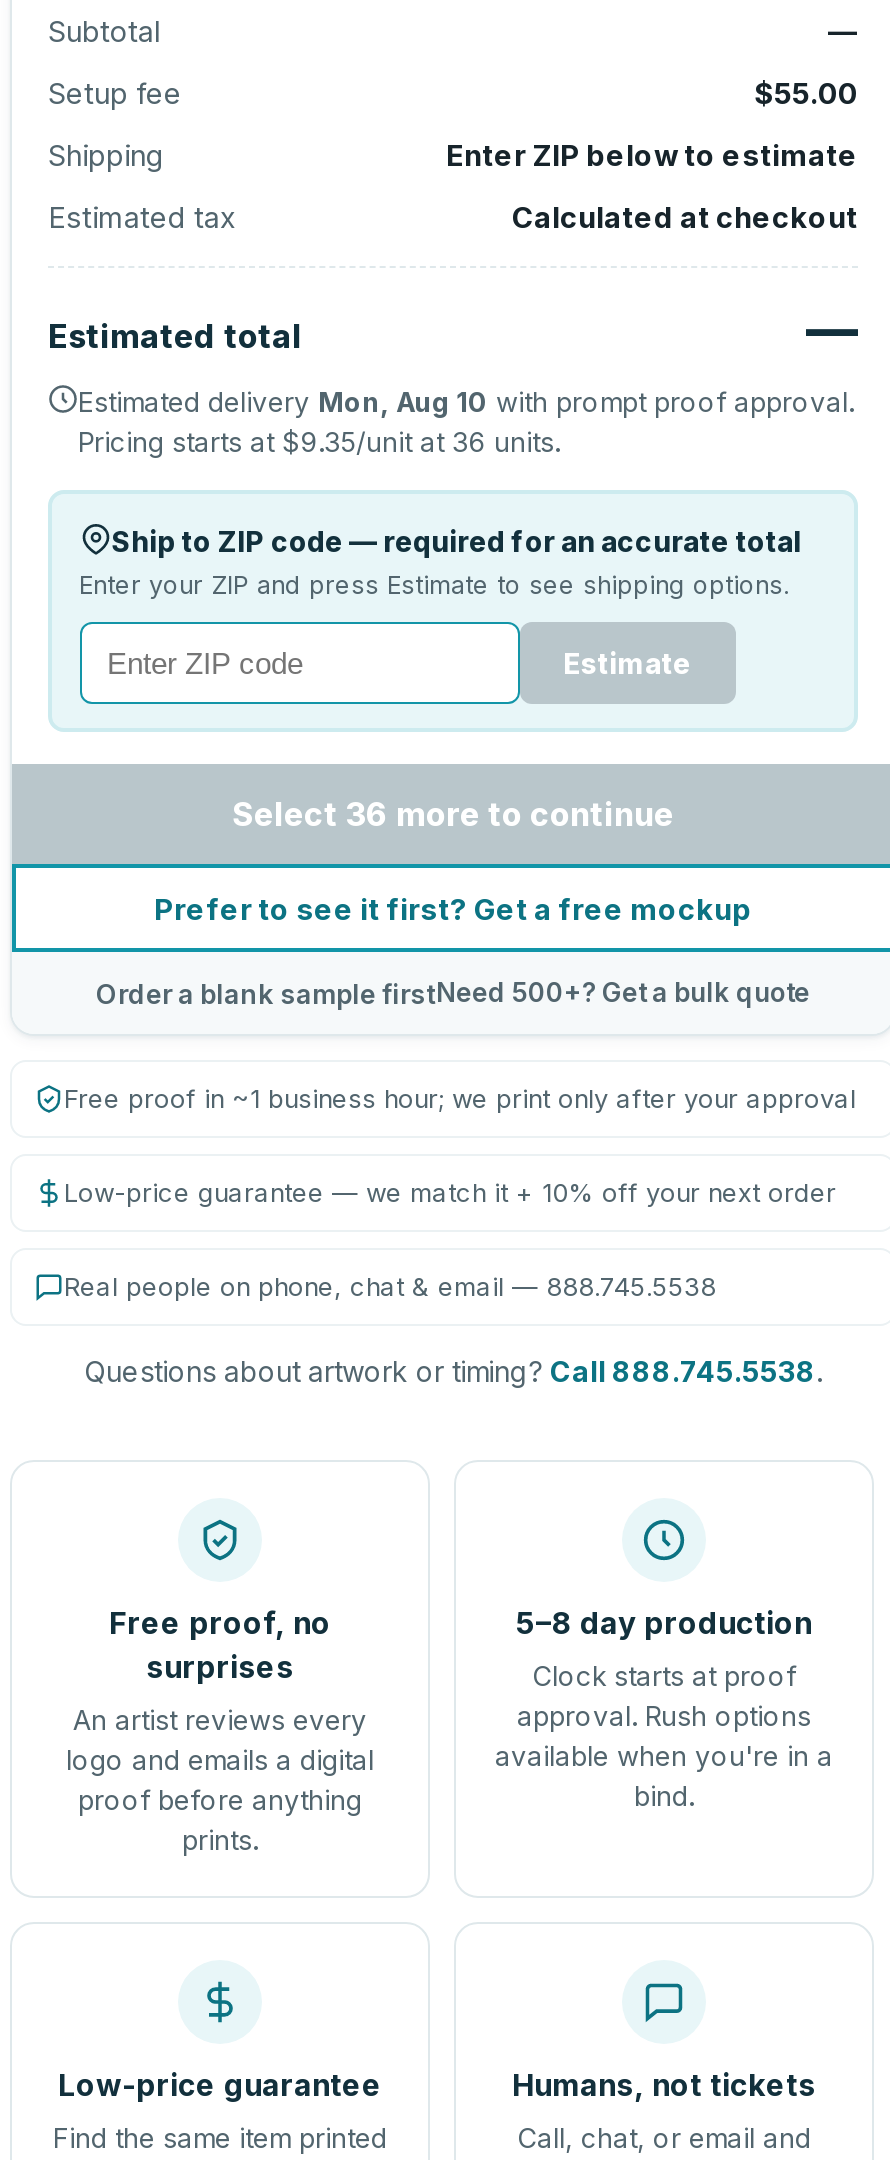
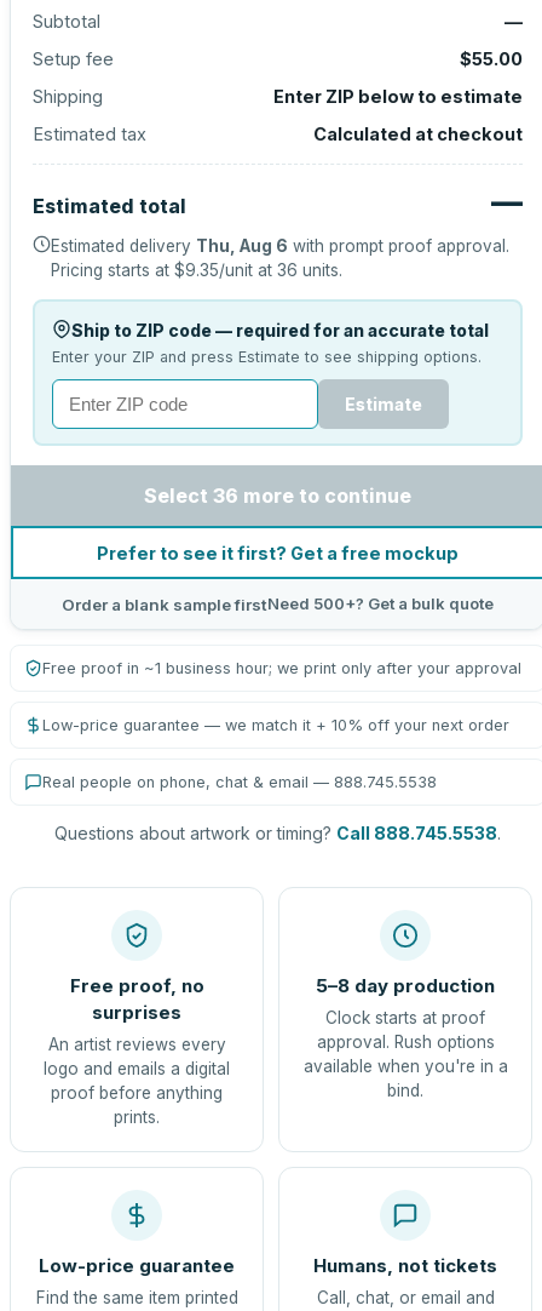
- Estimated delivery Mon, Aug 10 with prompt proof approval.
+ Estimated delivery Thu, Aug 6 with prompt proof approval.
